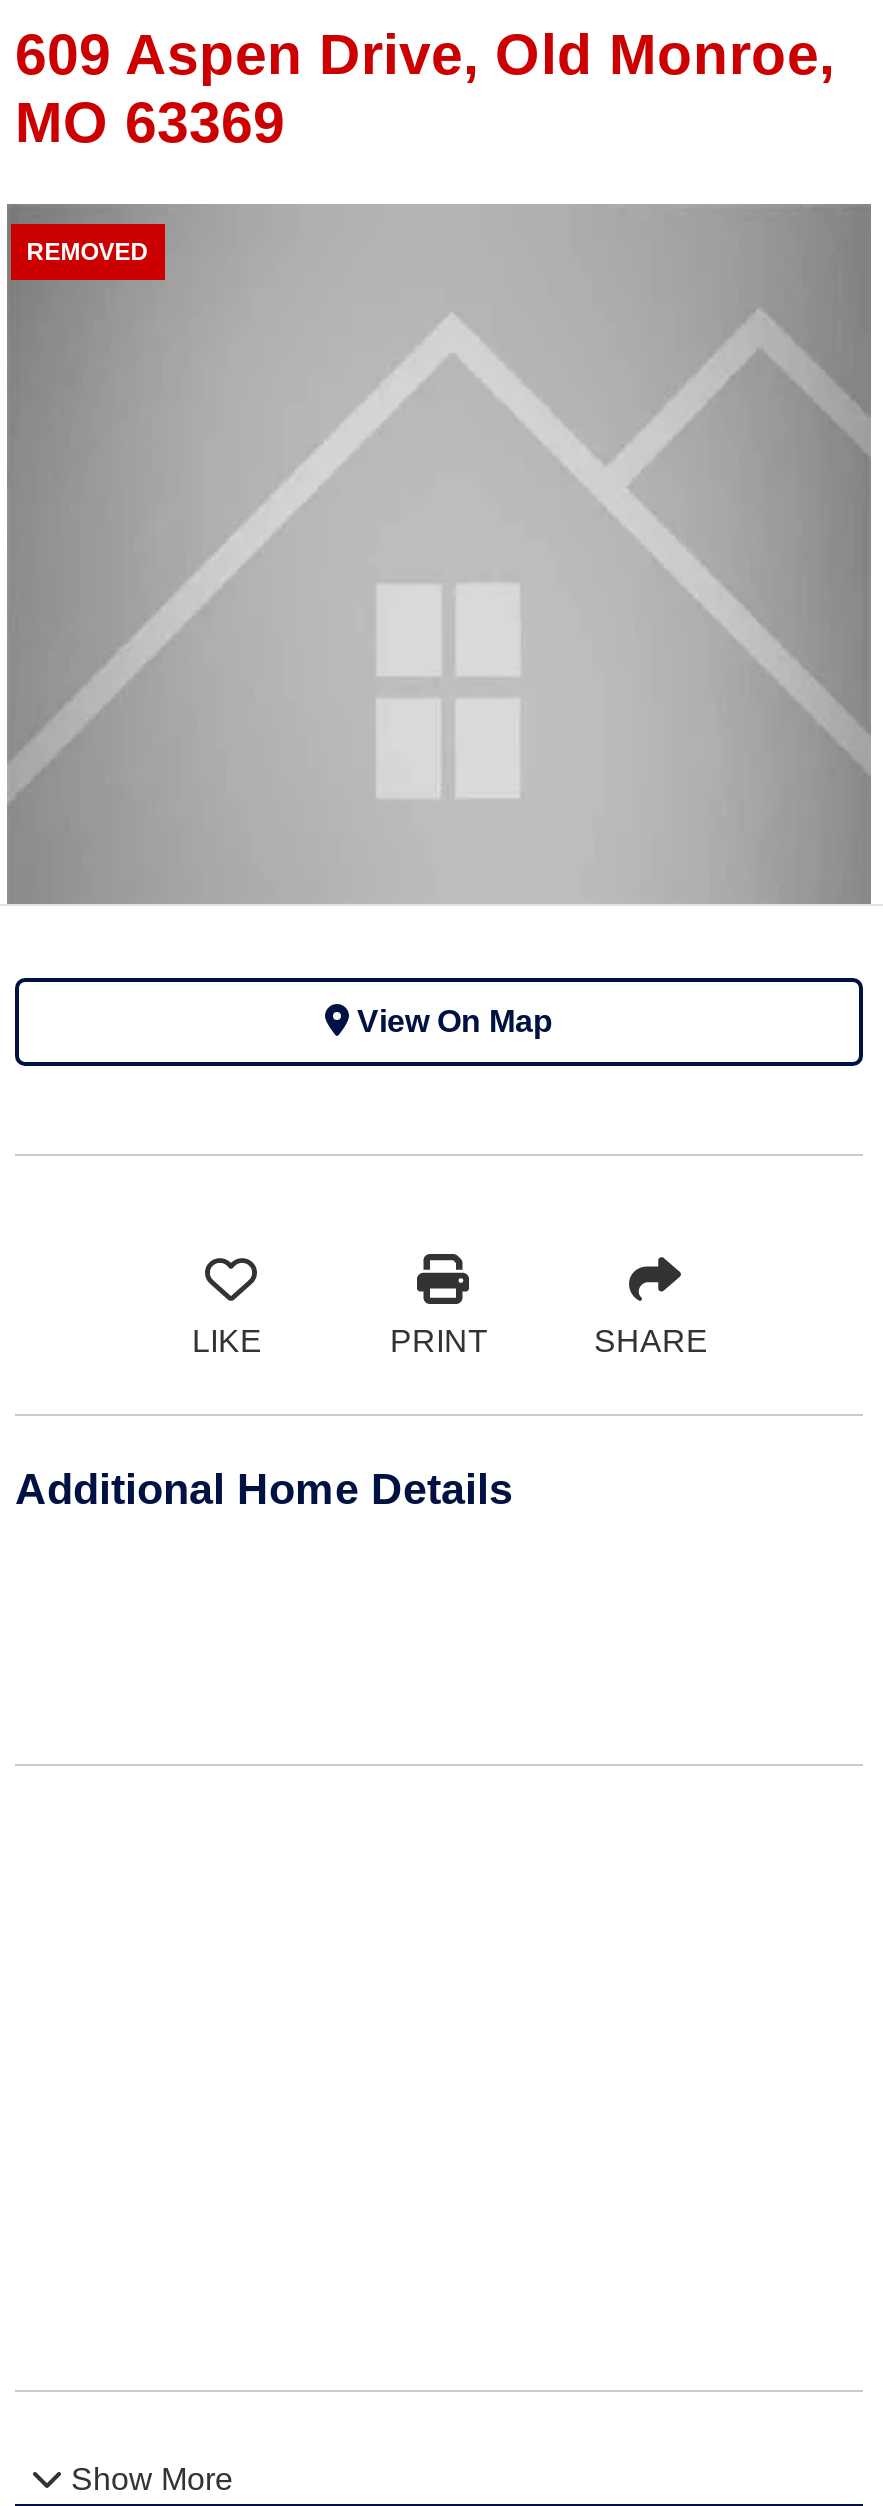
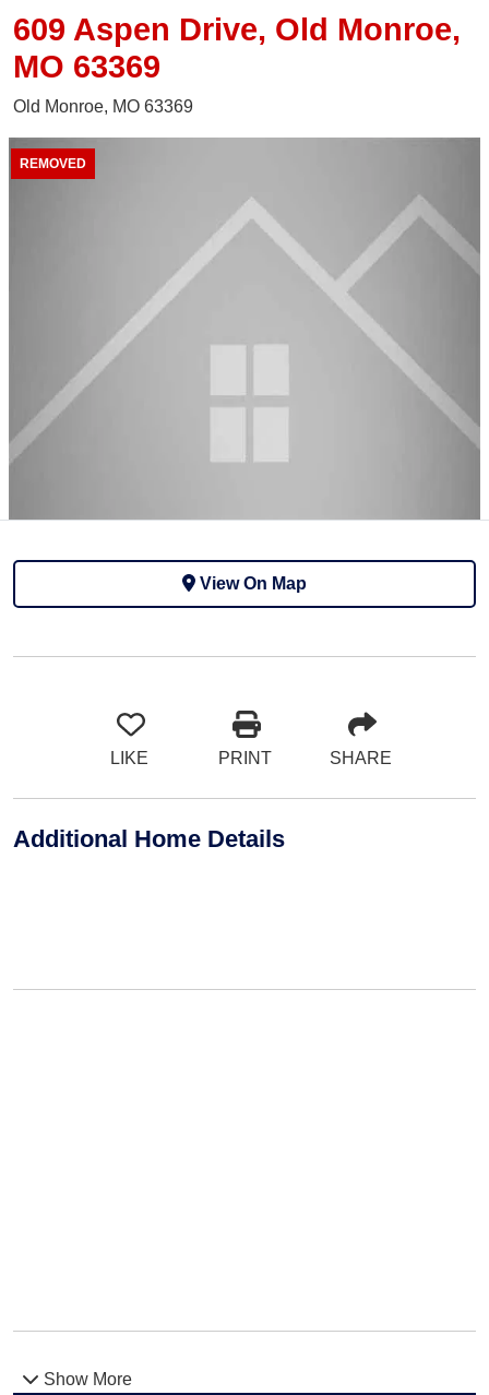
+ Old Monroe, MO 63369
